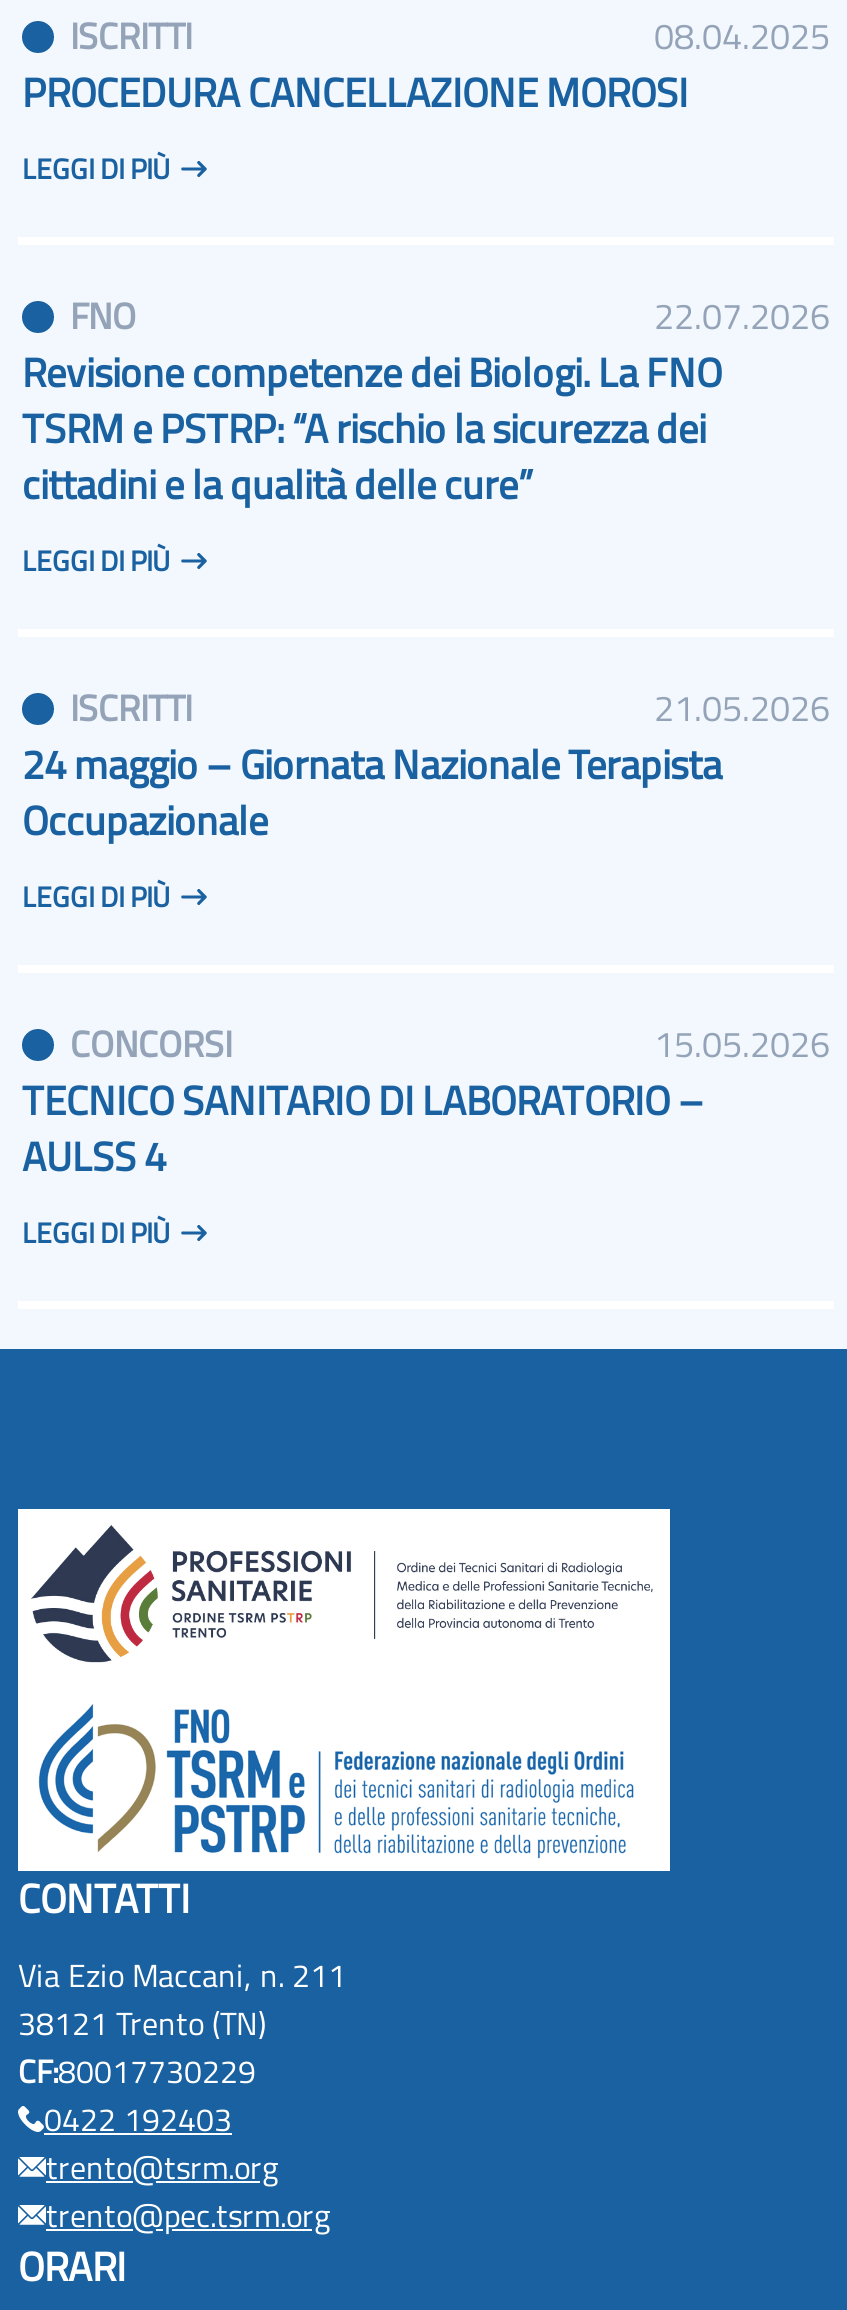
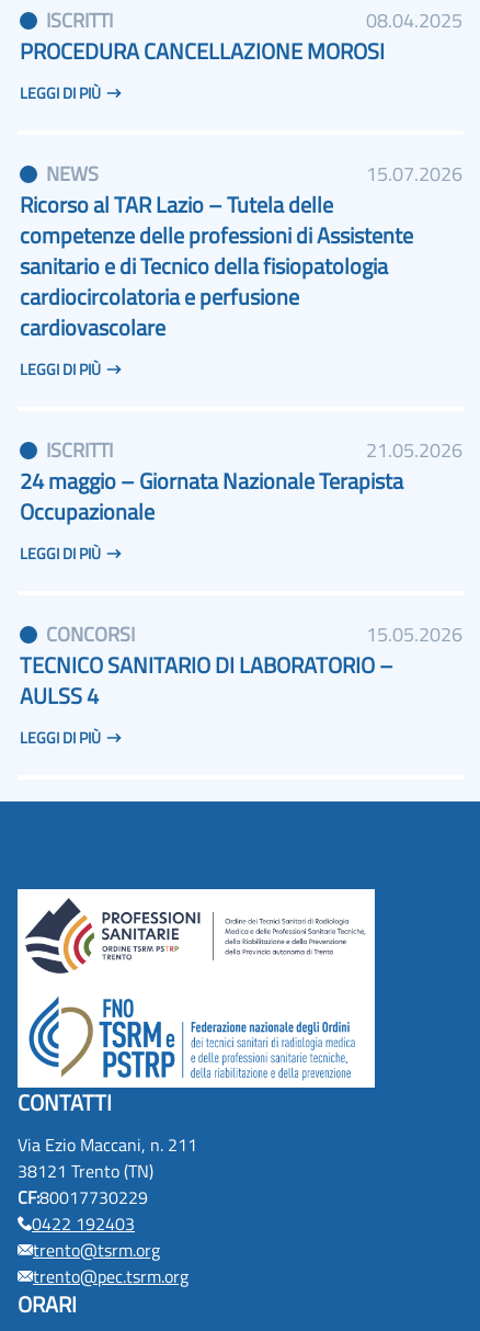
- FNO
- 22.07.2026
- Revisione competenze dei Biologi. La FNO
- TSRM e PSTRP: “A rischio la sicurezza dei
- cittadini e la qualità delle cure”
+ NEWS
+ 15.07.2026
+ Ricorso al TAR Lazio – Tutela delle
+ competenze delle professioni di Assistente
+ sanitario e di Tecnico della fisiopatologia
+ cardiocircolatoria e perfusione
+ cardiovascolare
